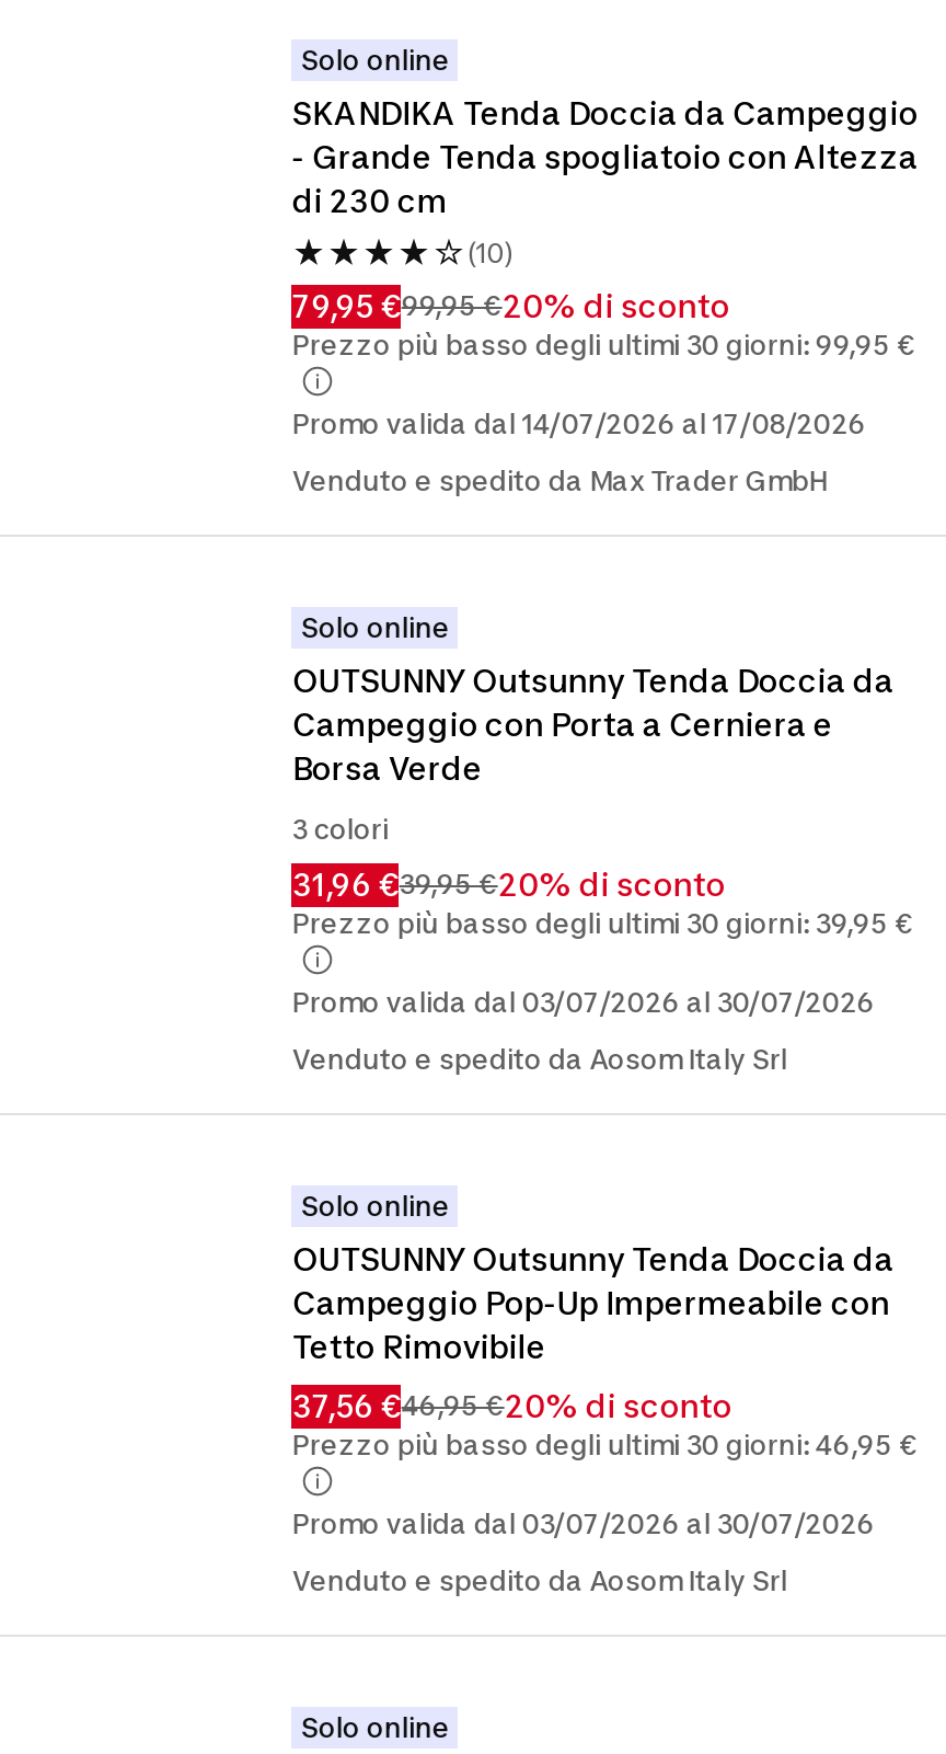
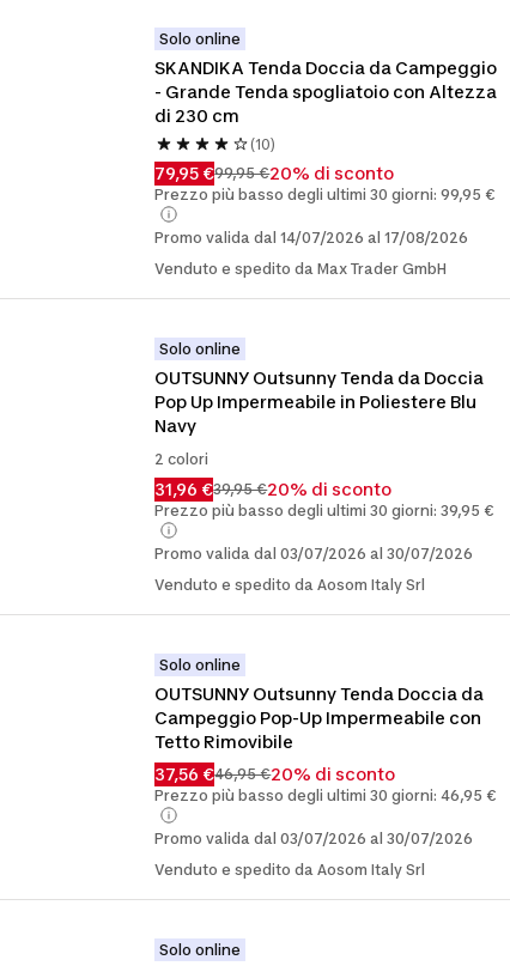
- OUTSUNNY Outsunny Tenda Doccia da
- Campeggio con Porta a Cerniera e
- Borsa Verde
+ OUTSUNNY Outsunny Tenda da Doccia
+ Pop Up Impermeabile in Poliestere Blu
+ Navy

- 3 colori
+ 2 colori
